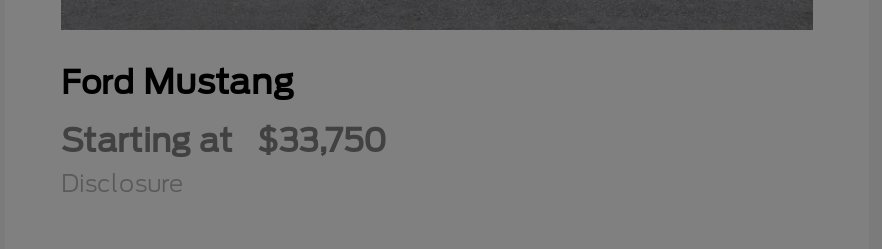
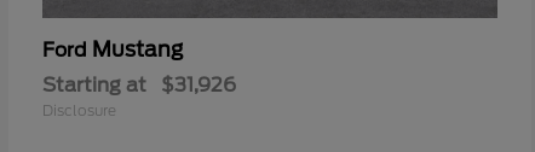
- Starting at $33,750
+ Starting at $31,926
